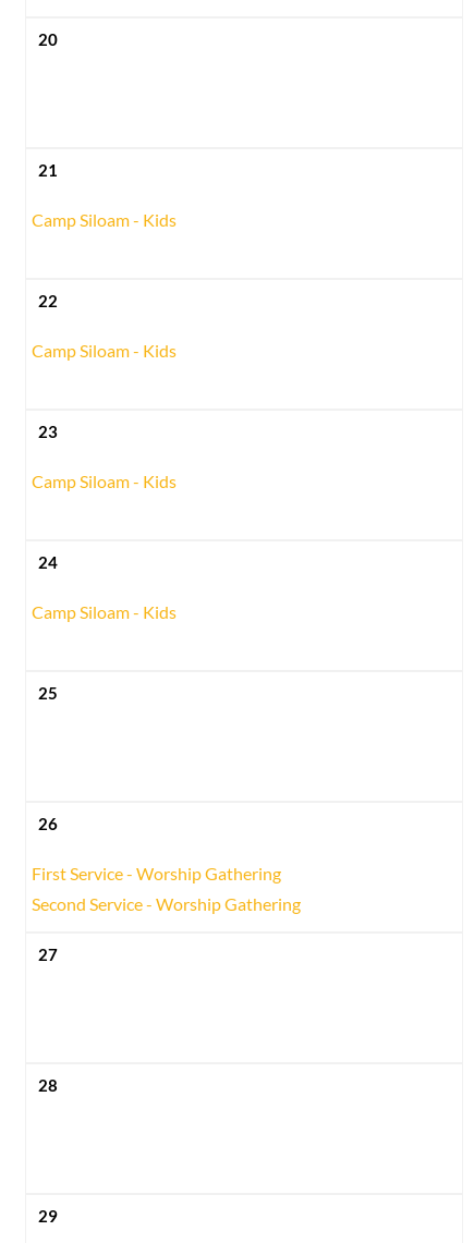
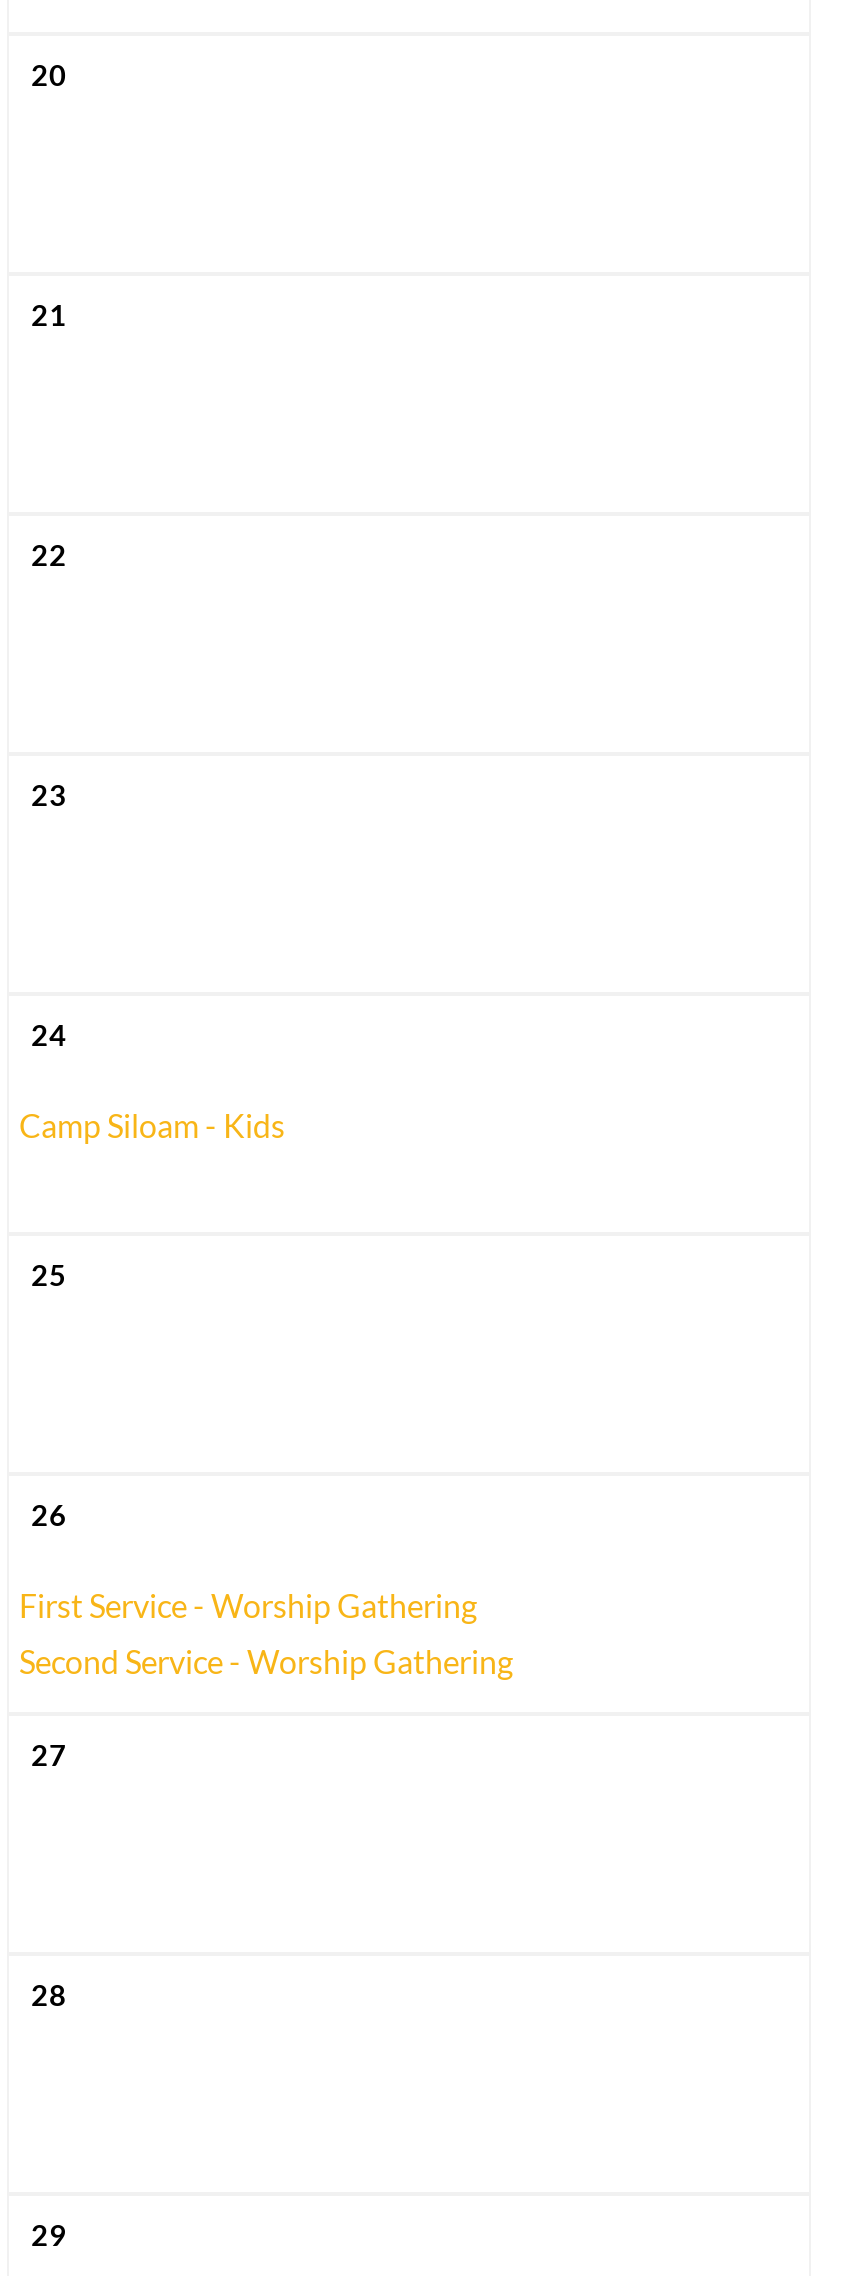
- Camp Siloam - Kids

- Camp Siloam - Kids

- Camp Siloam - Kids
